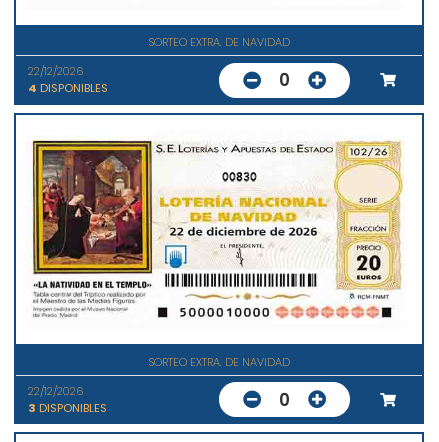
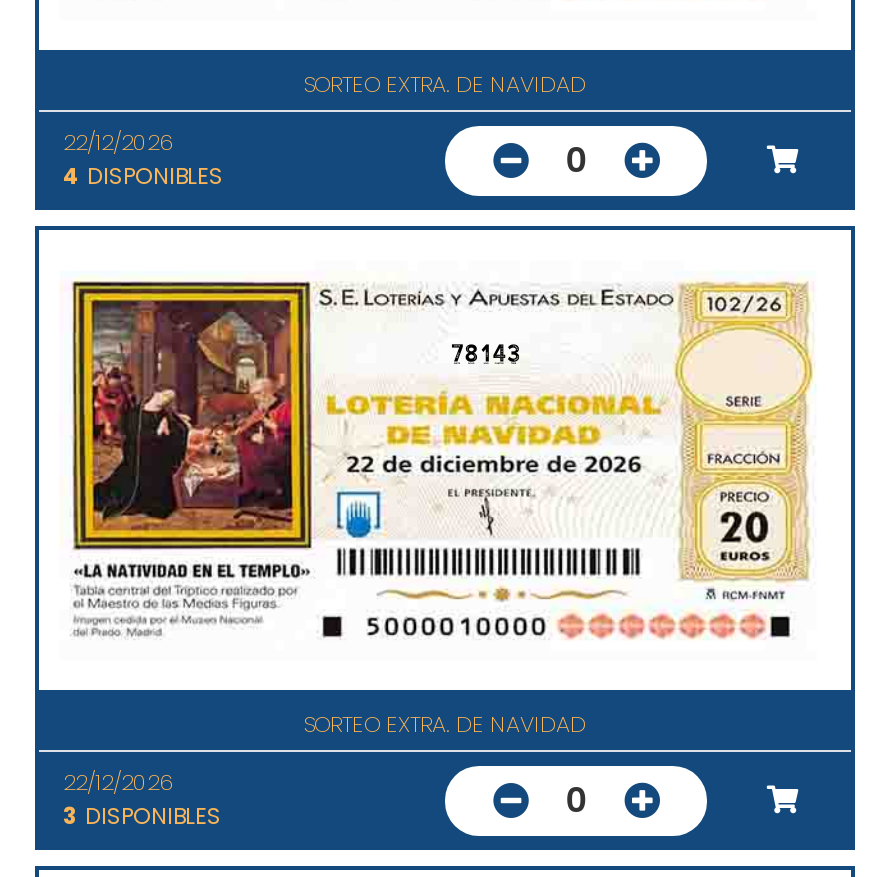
- 00830
+ 78143
